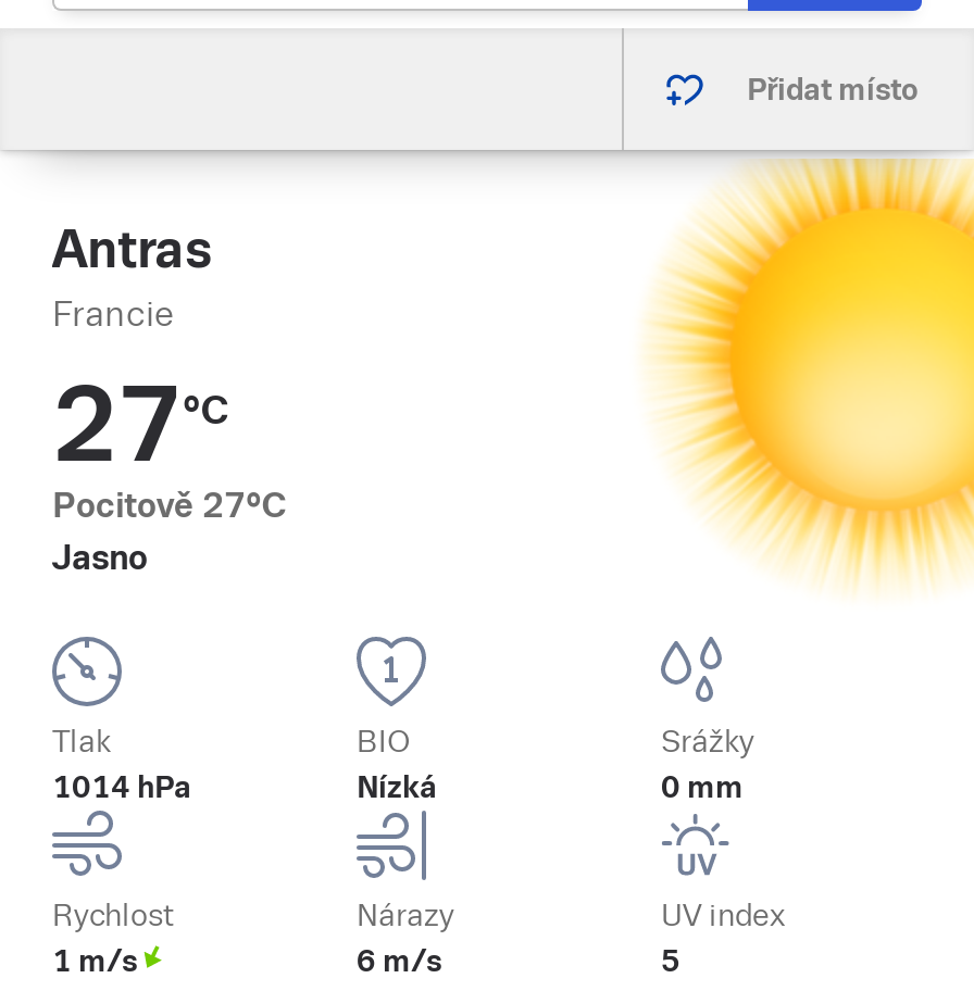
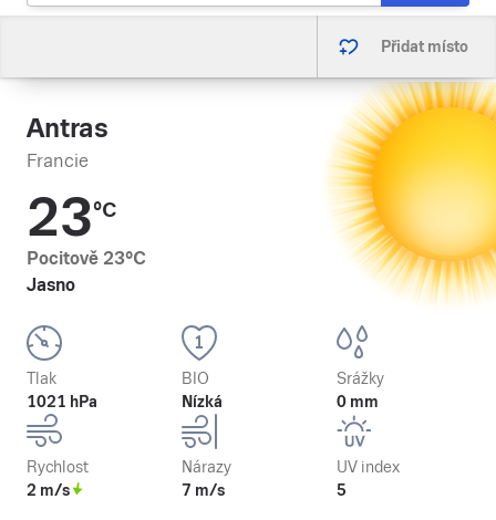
- 27°C
+ 23°C

- Pocitově 27°C
+ Pocitově 23°C

- 1014 hPa
+ 1021 hPa

- 1 m/s
+ 2 m/s

- 6 m/s
+ 7 m/s
